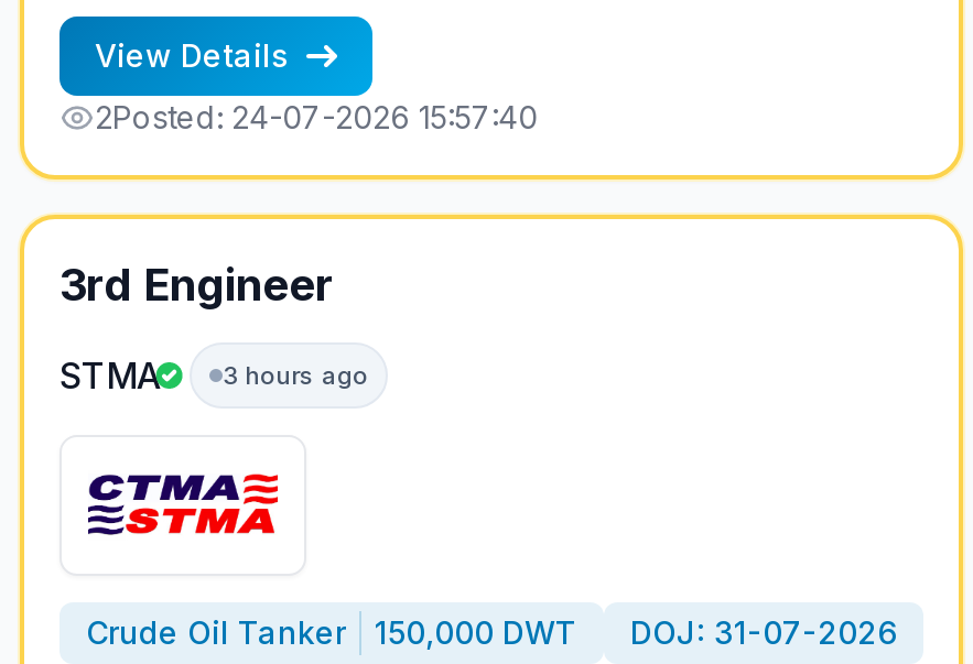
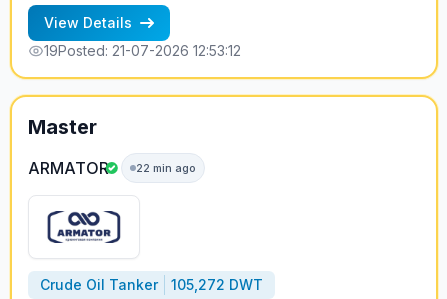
- 2Posted: 24-07-2026 15:57:40
+ 19Posted: 21-07-2026 12:53:12

- 3rd Engineer
+ Master

- STMA
- 3 hours ago
+ ARMATOR
+ 22 min ago

- [image]
+ [image]

- 150,000 DWT
- DOJ: 31-07-2026
+ 105,272 DWT
